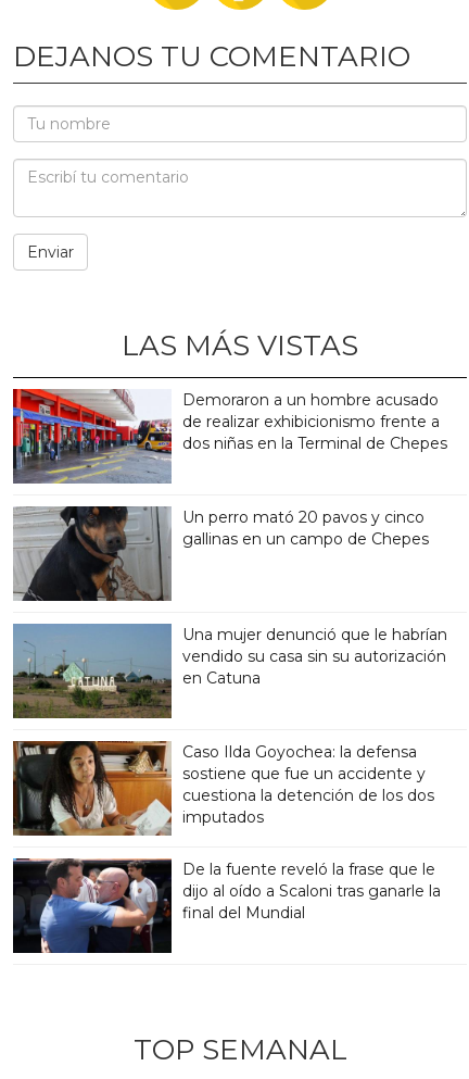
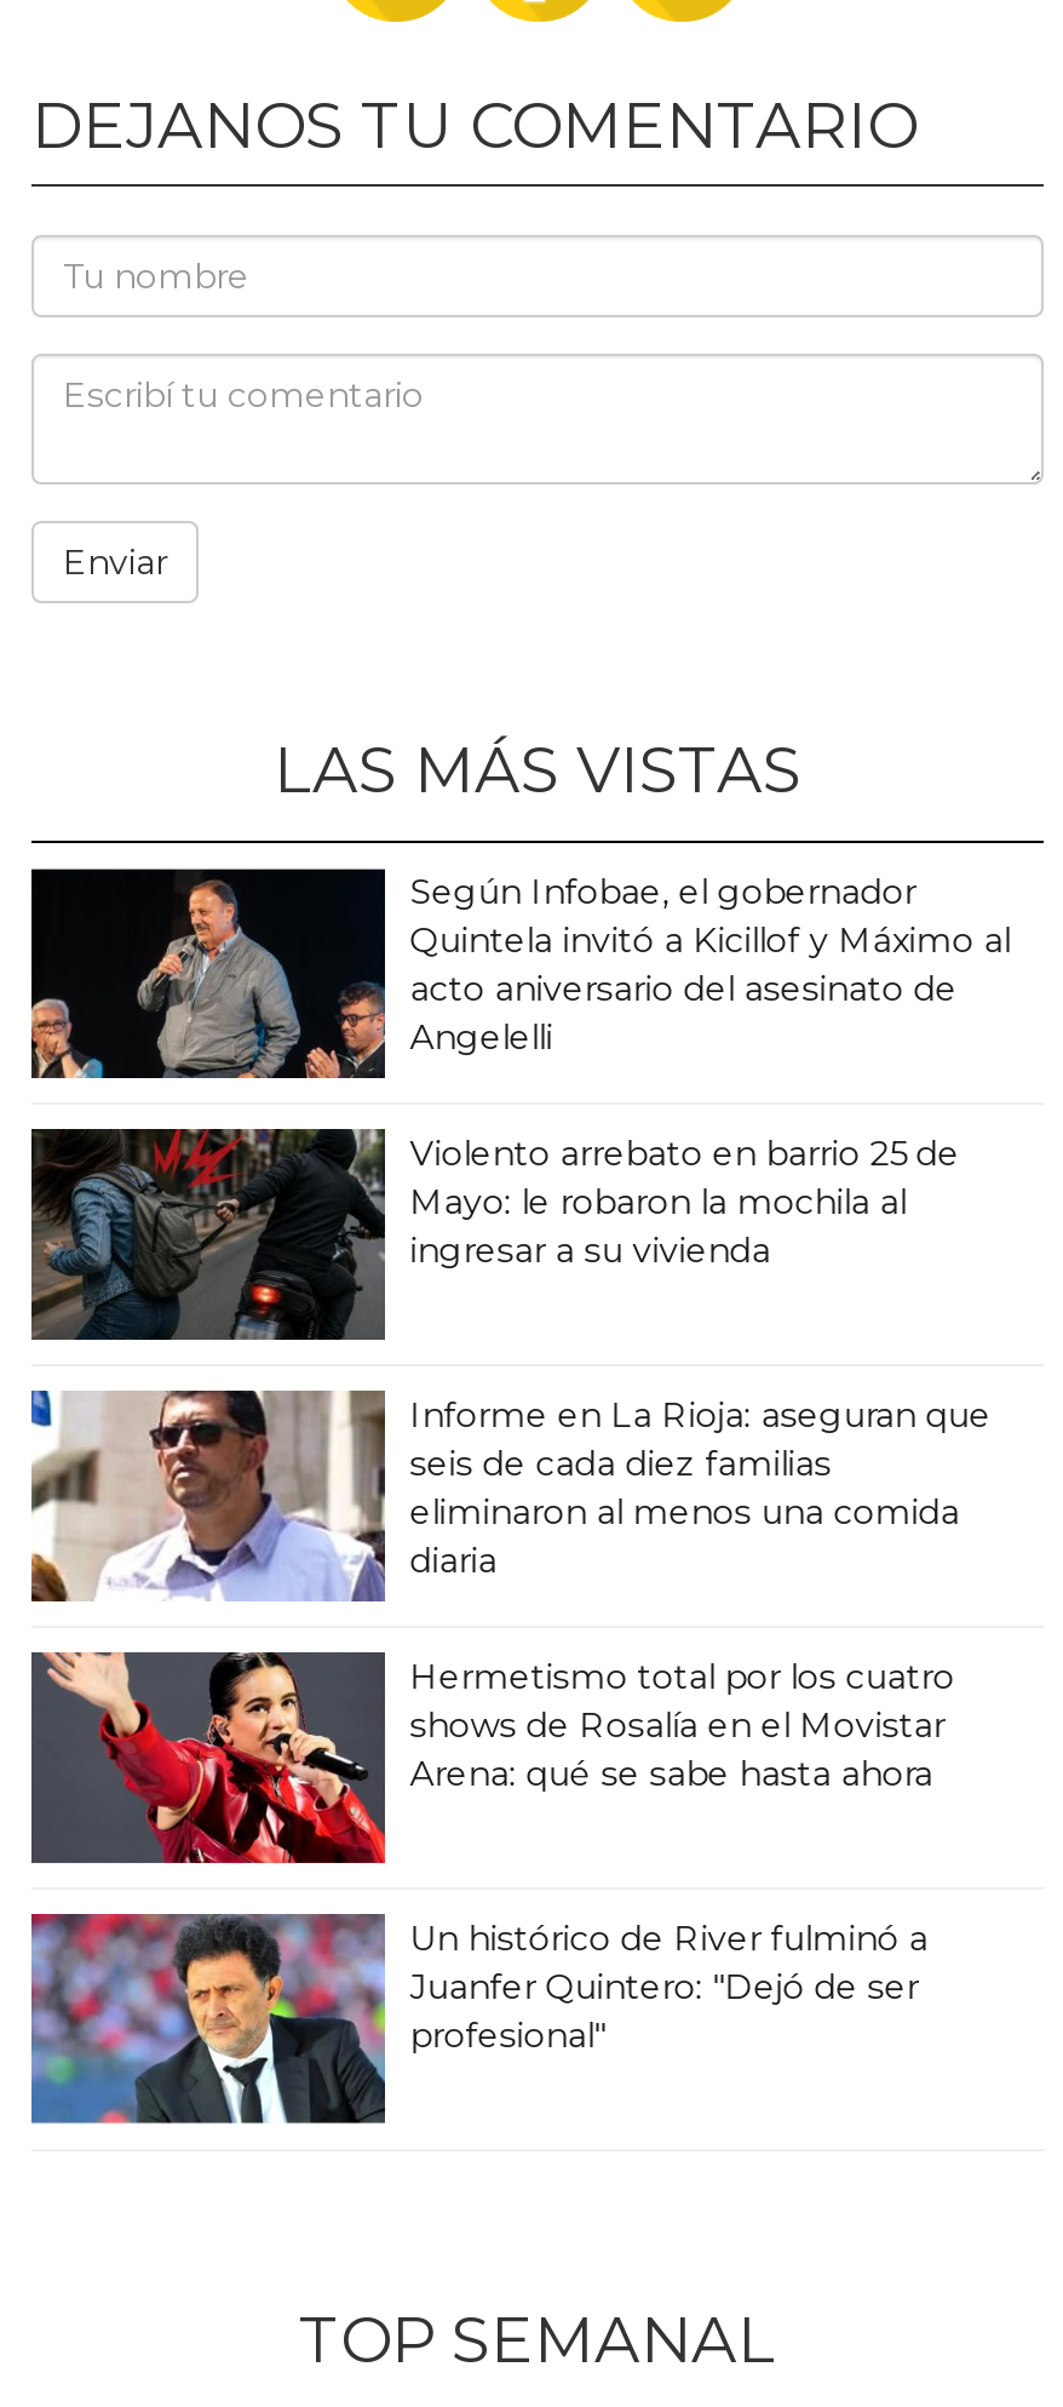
- [image]
- Demoraron a un hombre acusado
- de realizar exhibicionismo frente a
- dos niñas en la Terminal de Chepes
+ [image]
+ Según Infobae, el gobernador
+ Quintela invitó a Kicillof y Máximo al
+ acto aniversario del asesinato de
+ Angelelli

- [image]
- Un perro mató 20 pavos y cinco
- gallinas en un campo de Chepes
+ [image]
+ Violento arrebato en barrio 25 de
+ Mayo: le robaron la mochila al
+ ingresar a su vivienda

- [image]
- Una mujer denunció que le habrían
- vendido su casa sin su autorización
- en Catuna
+ [image]
+ Informe en La Rioja: aseguran que
+ seis de cada diez familias
+ eliminaron al menos una comida
+ diaria

- [image]
- Caso Ilda Goyochea: la defensa
- sostiene que fue un accidente y
- cuestiona la detención de los dos
- imputados
+ [image]
+ Hermetismo total por los cuatro
+ shows de Rosalía en el Movistar
+ Arena: qué se sabe hasta ahora

- [image]
- De la fuente reveló la frase que le
- dijo al oído a Scaloni tras ganarle la
- final del Mundial
+ [image]
+ Un histórico de River fulminó a
+ Juanfer Quintero: "Dejó de ser
+ profesional"
